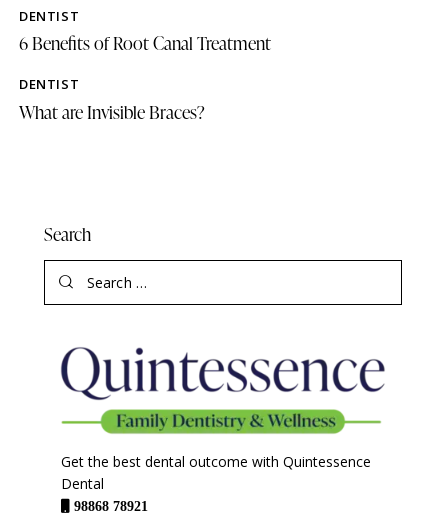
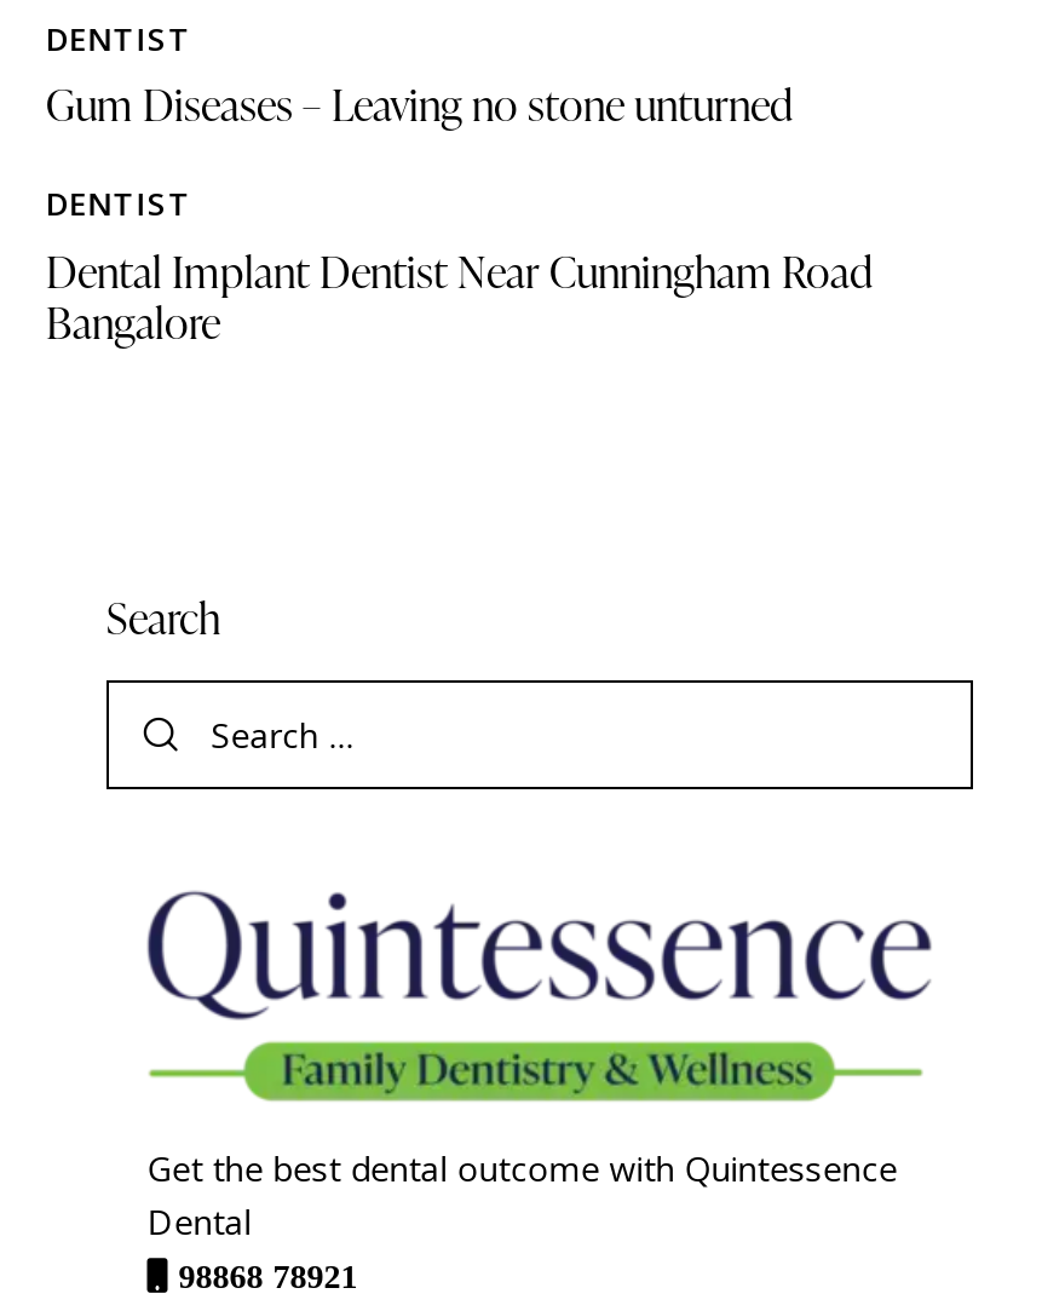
- 6 Benefits of Root Canal Treatment
+ Gum Diseases – Leaving no stone unturned

- What are Invisible Braces?
+ Dental Implant Dentist Near Cunningham Road
+ Bangalore
